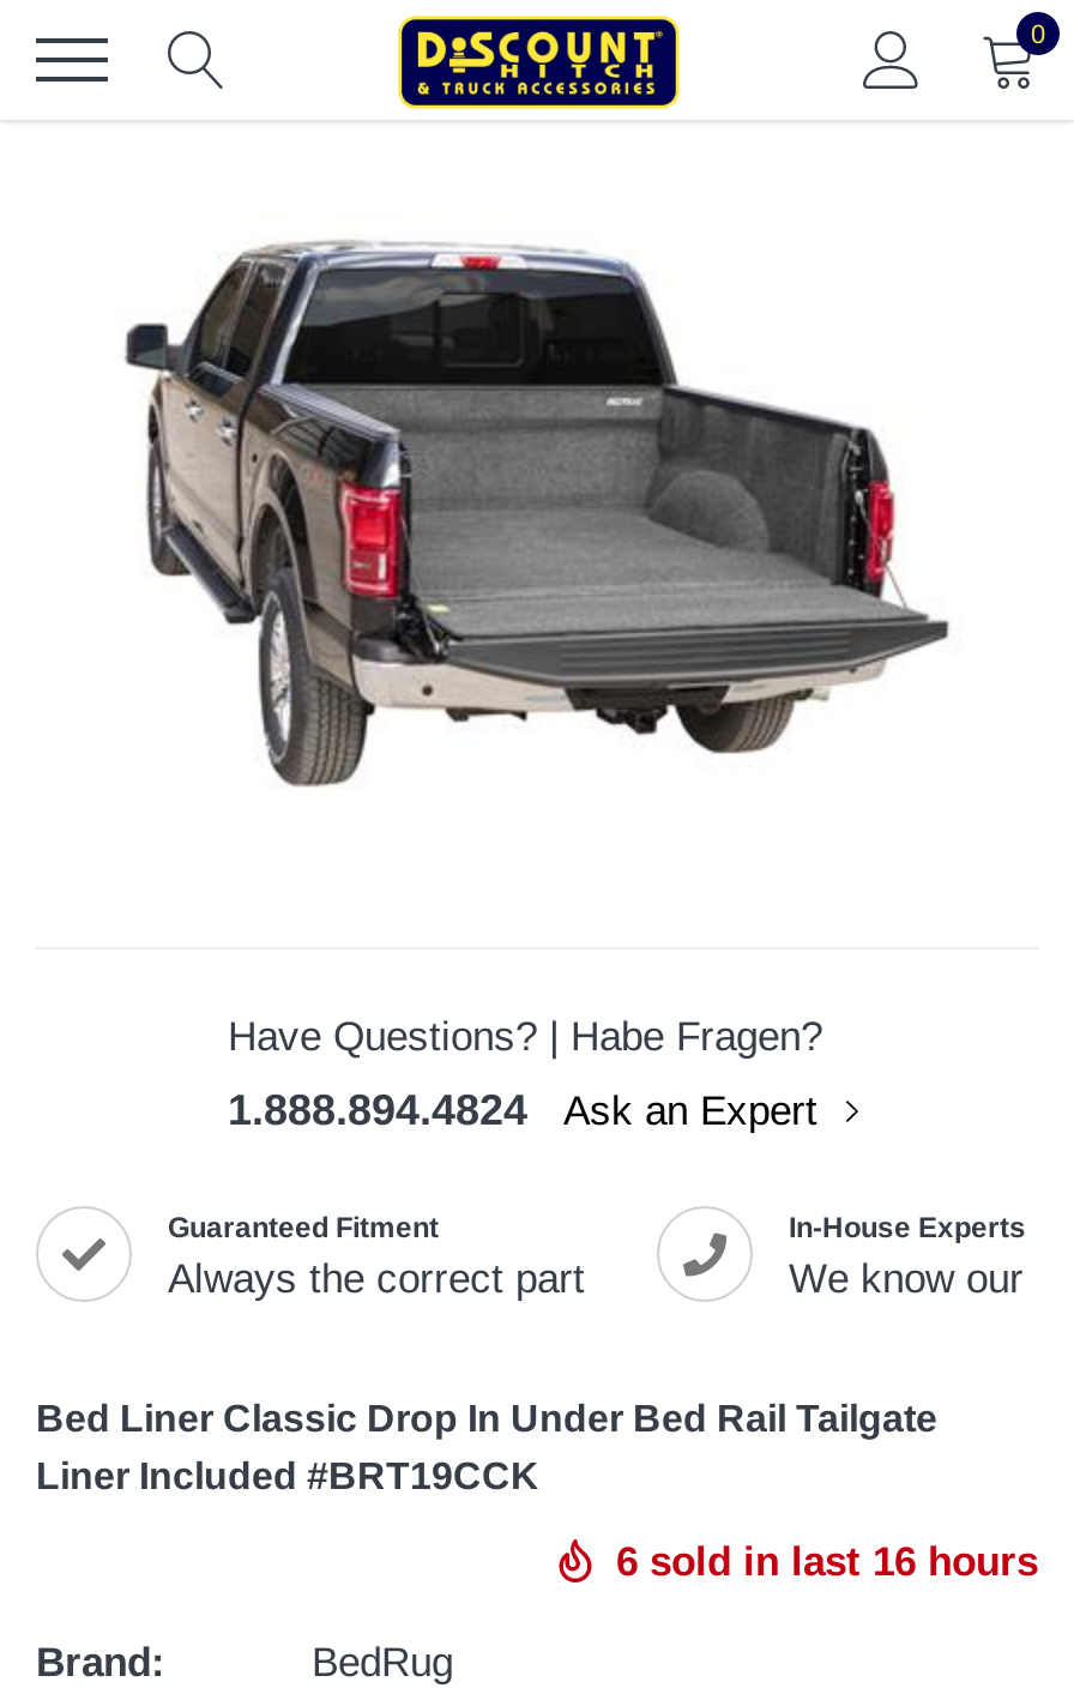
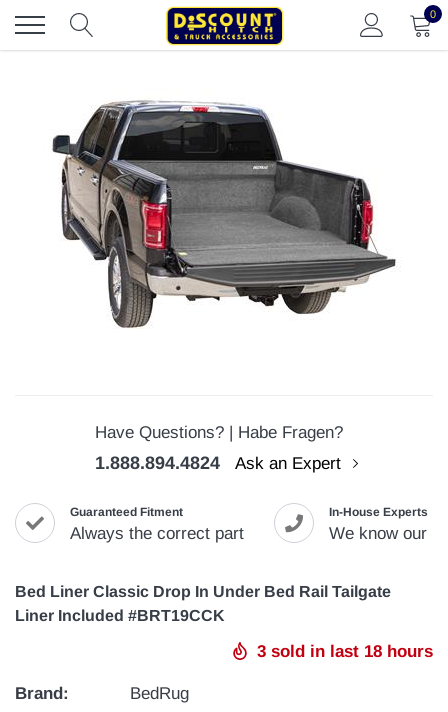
- 6 sold in last 16 hours
+ 3 sold in last 18 hours
